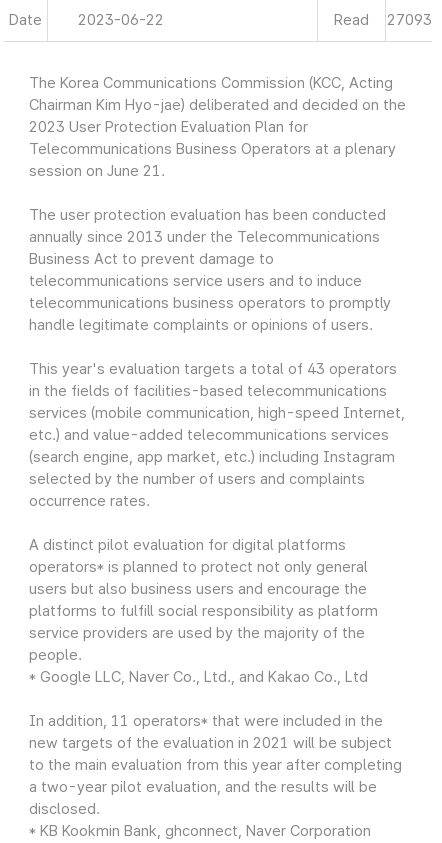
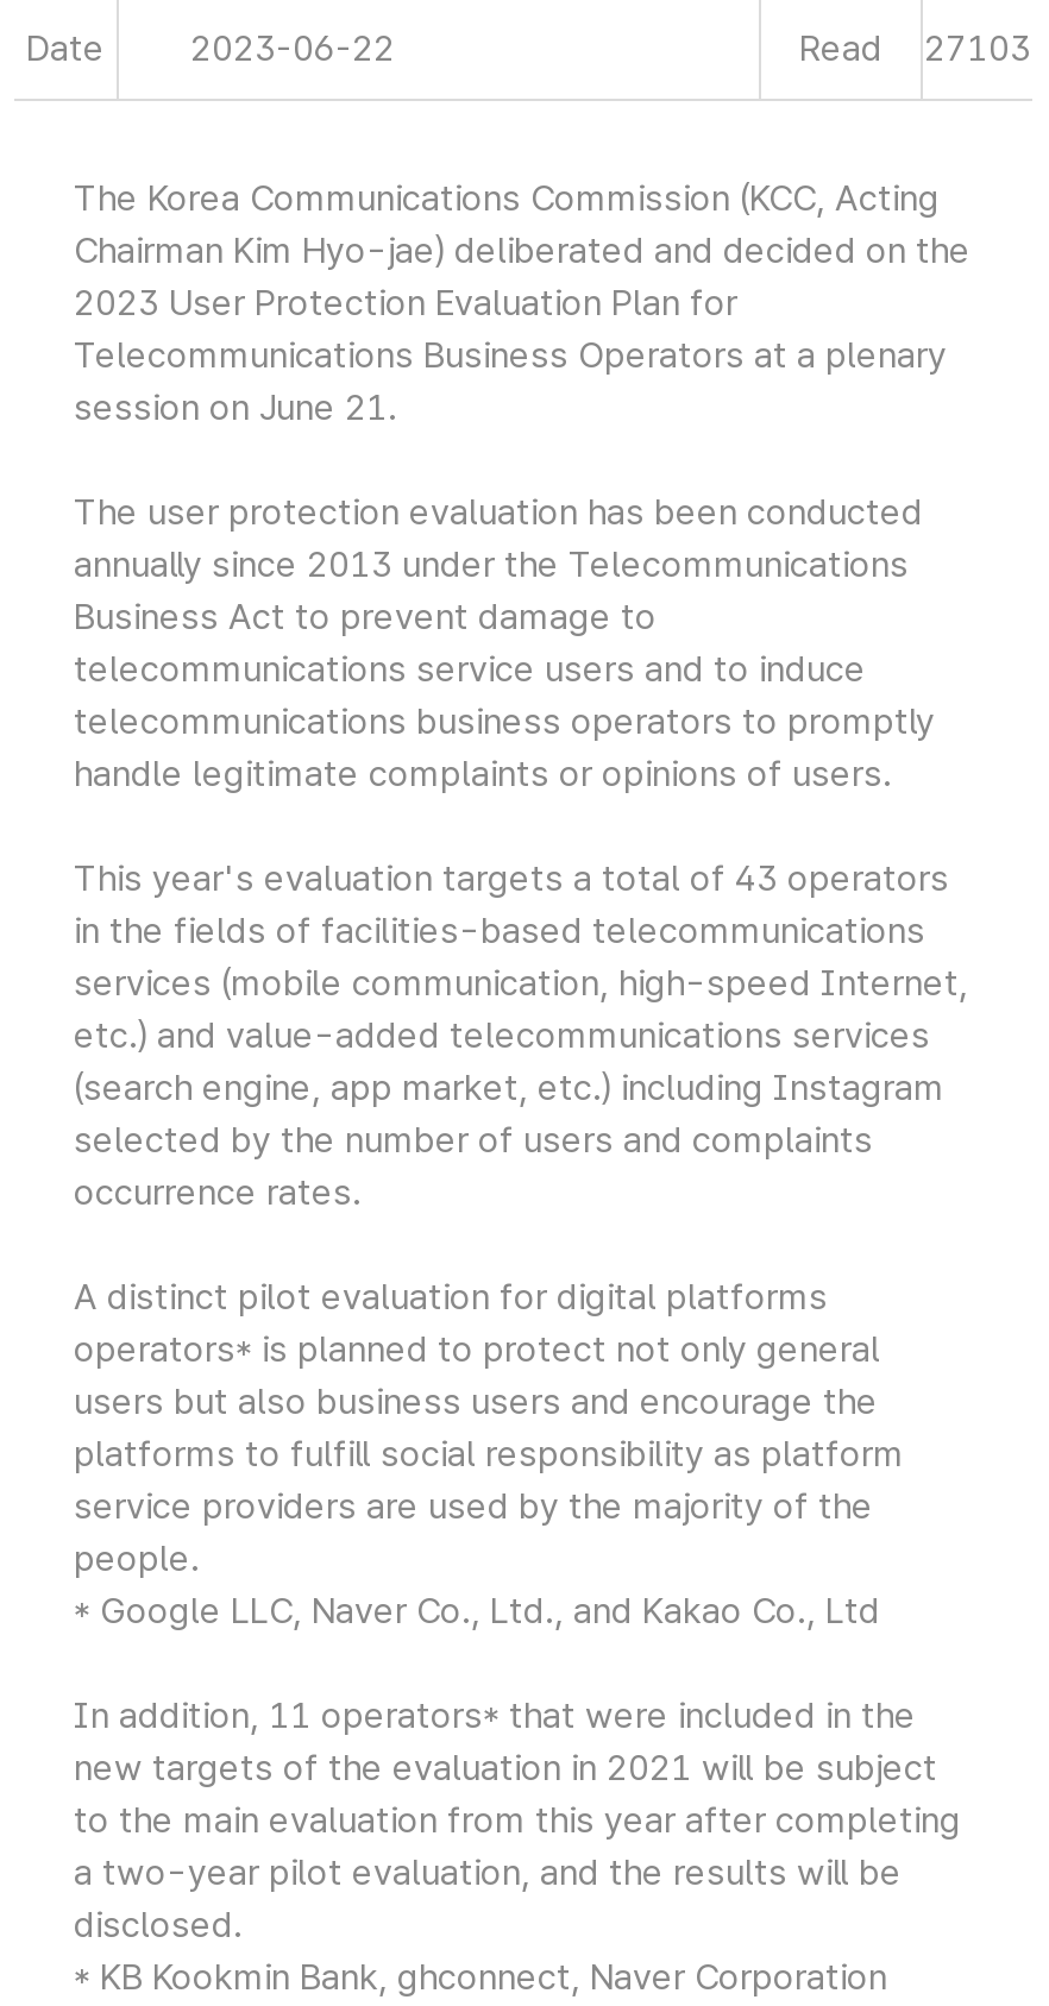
- Read 27093
+ Read 27103
